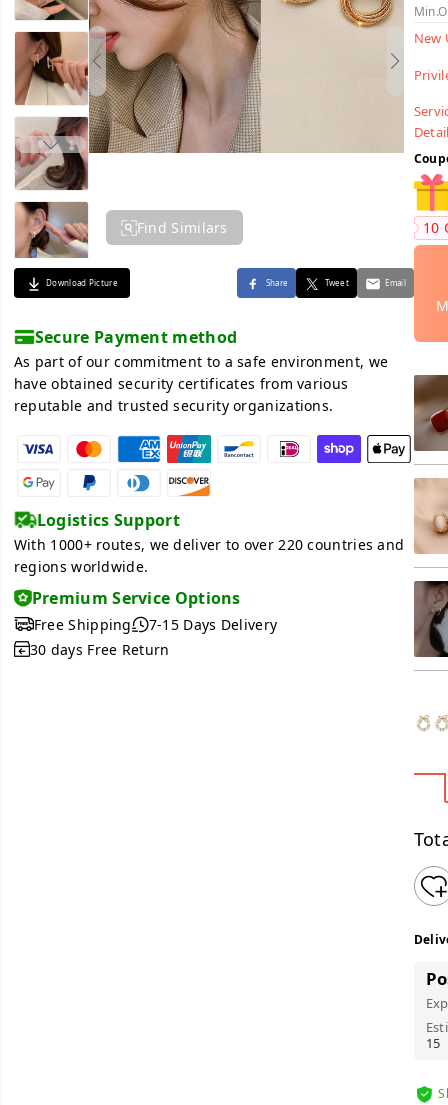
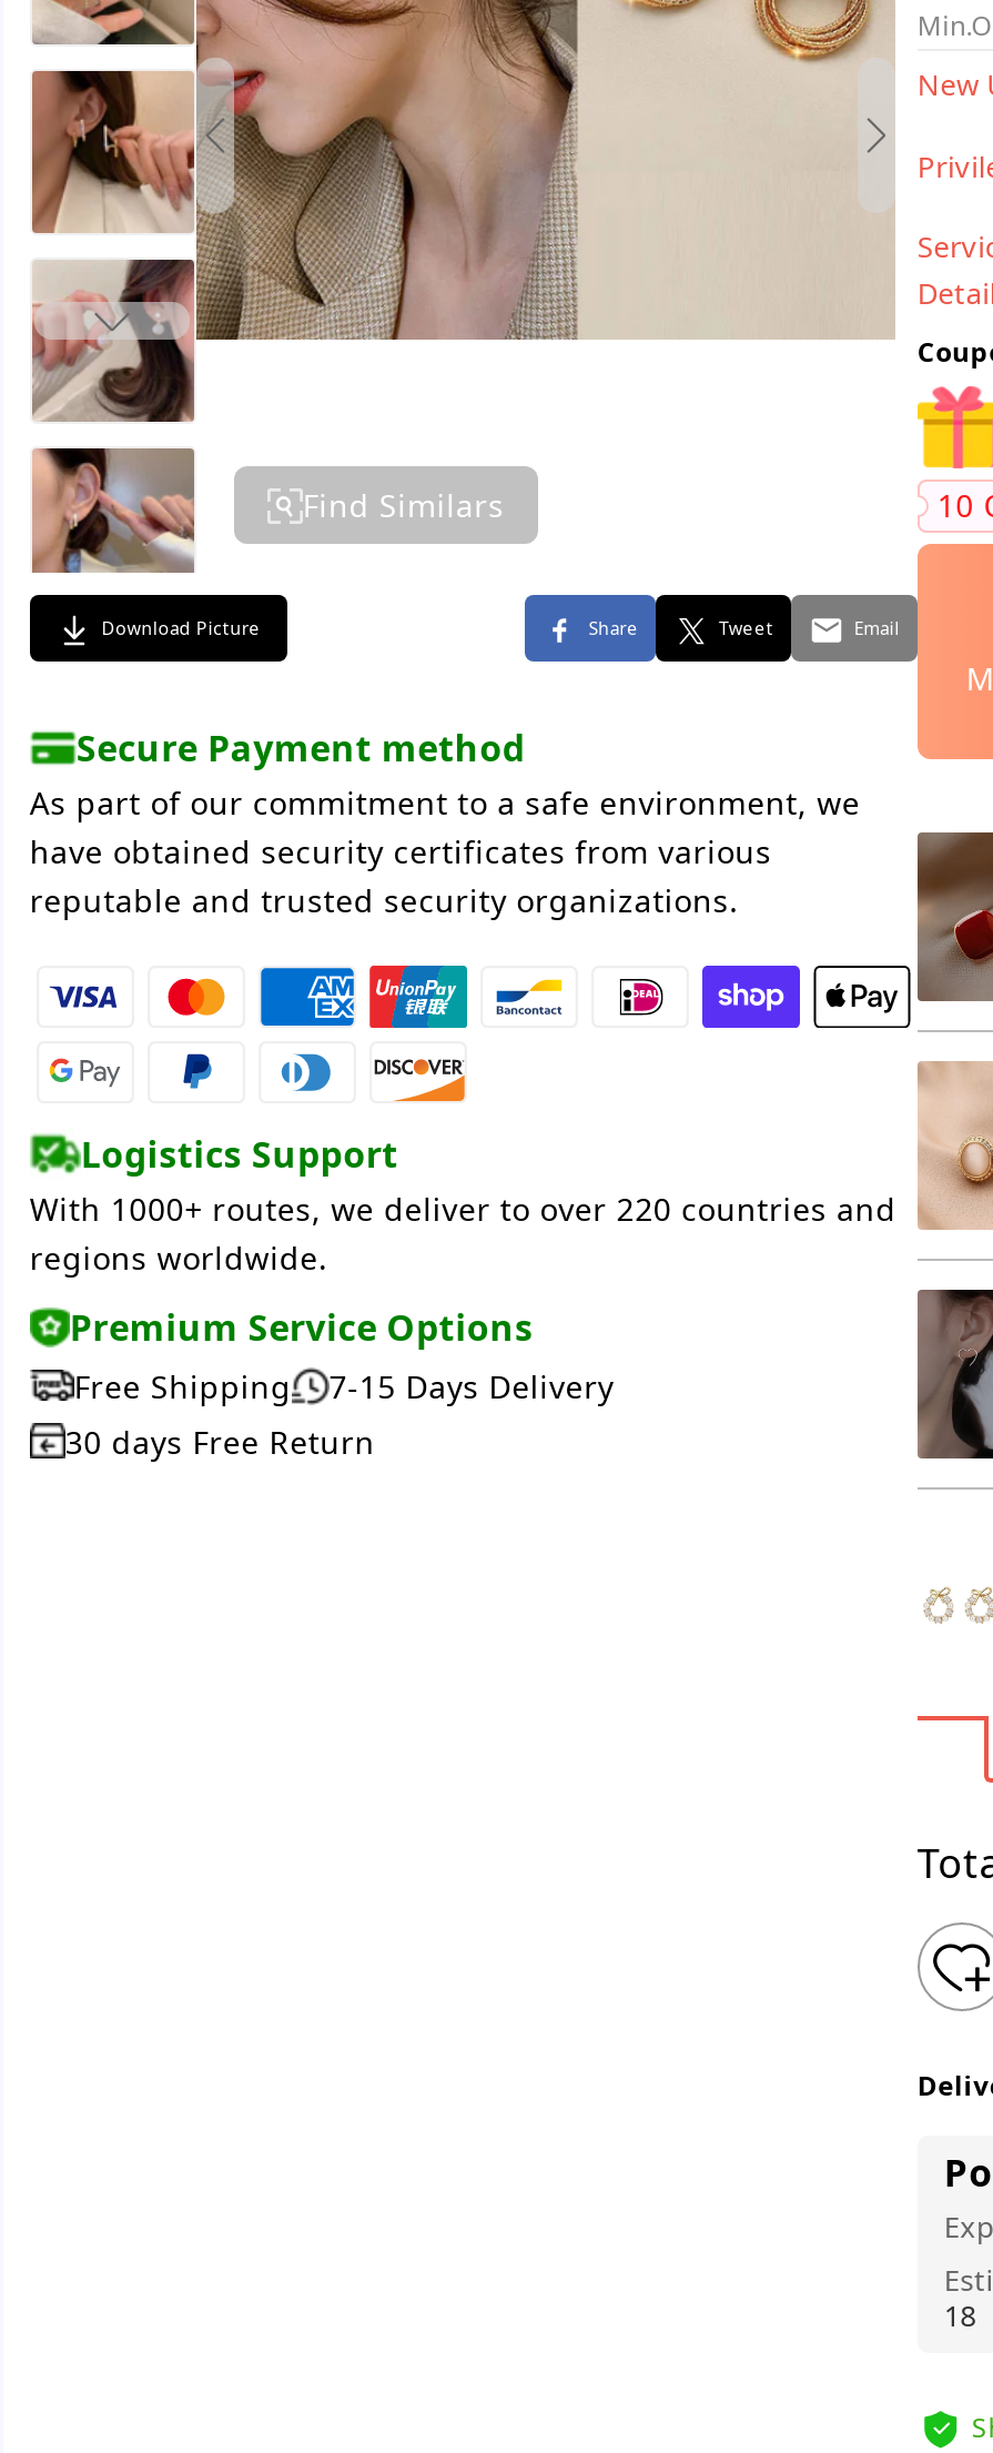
- 15
+ 18
